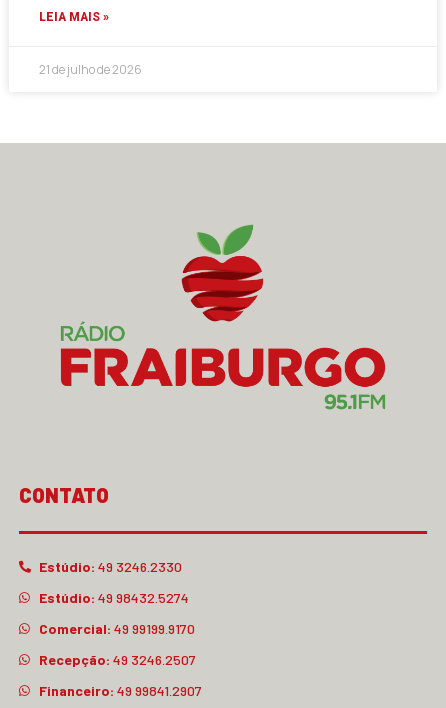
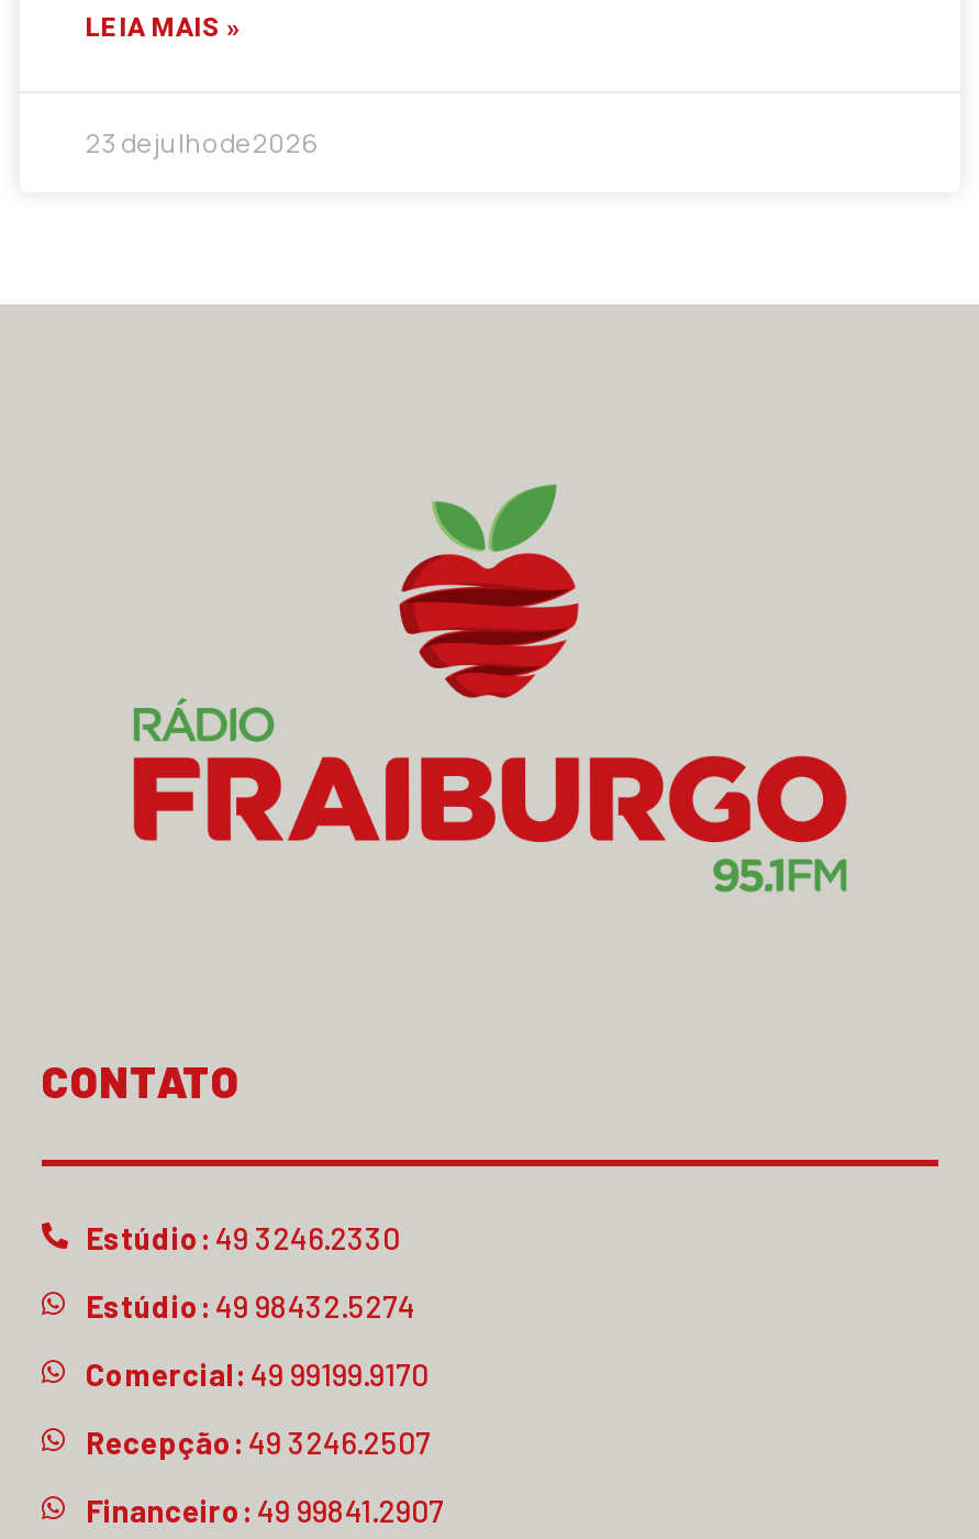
- 21 de julho de 2026
+ 23 de julho de 2026
